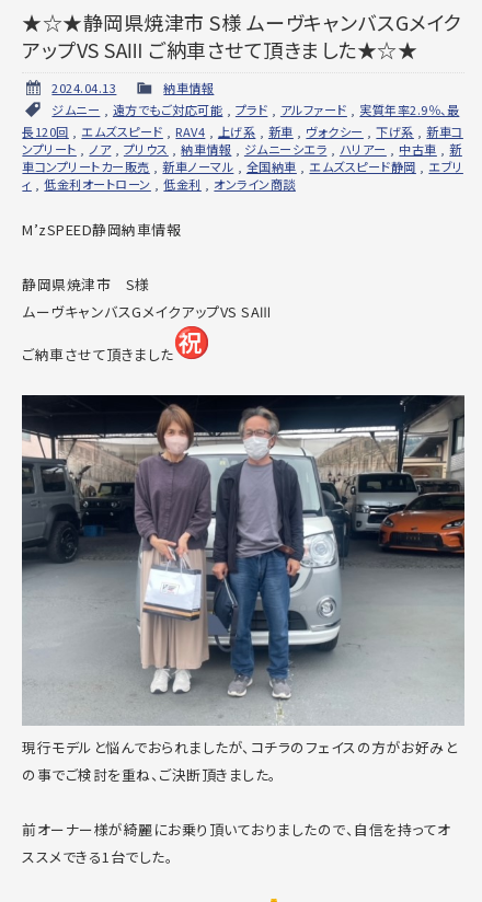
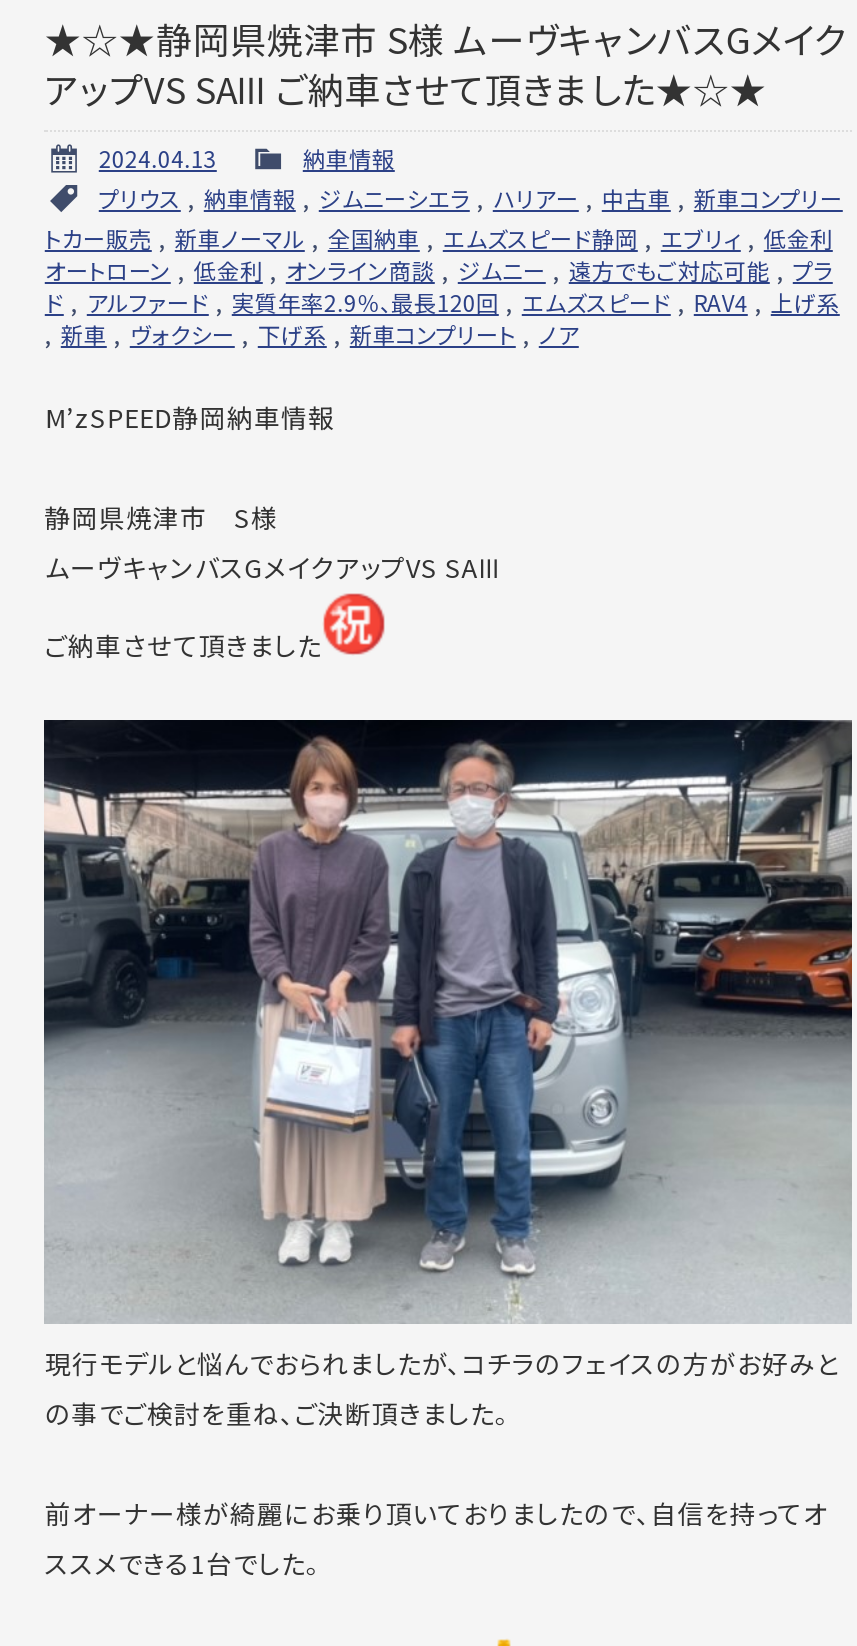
- ジムニー,遠方でもご対応可能,プラド,アルファード,実質年率2.9％、最
- 長120回,エムズスピード, RAV4,上げ系,新車,ヴォクシー,下げ系,新車コ
- ンプリート,ノア,プリウス,納車情報,ジムニーシエラ,ハリアー,中古車,新
- 車コンプリートカー販売,新車ノーマル,全国納車,エムズスピード静岡,エブリ
- ィ,低金利オートローン,低金利,オンライン商談
+ プリウス,納車情報,ジムニーシエラ,ハリアー,中古車,新車コンプリー
+ トカー販売,新車ノーマル,全国納車,エムズスピード静岡,エブリィ,低金利
+ オートローン,低金利,オンライン商談,ジムニー,遠方でもご対応可能,プラ
+ ド,アルファード,実質年率2.9％、最長120回,エムズスピード,RAV4,上げ系
+ ,新車,ヴォクシー,下げ系,新車コンプリート,ノア
